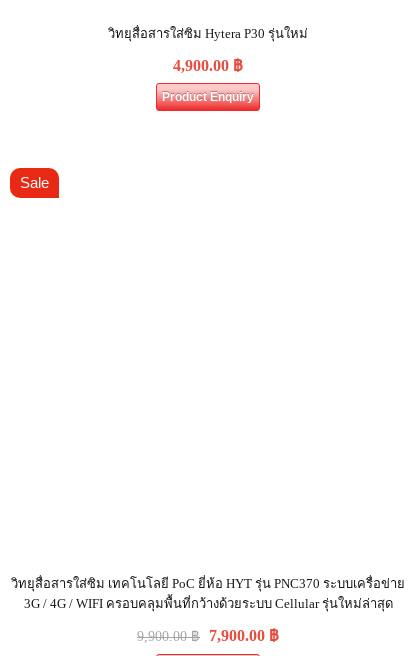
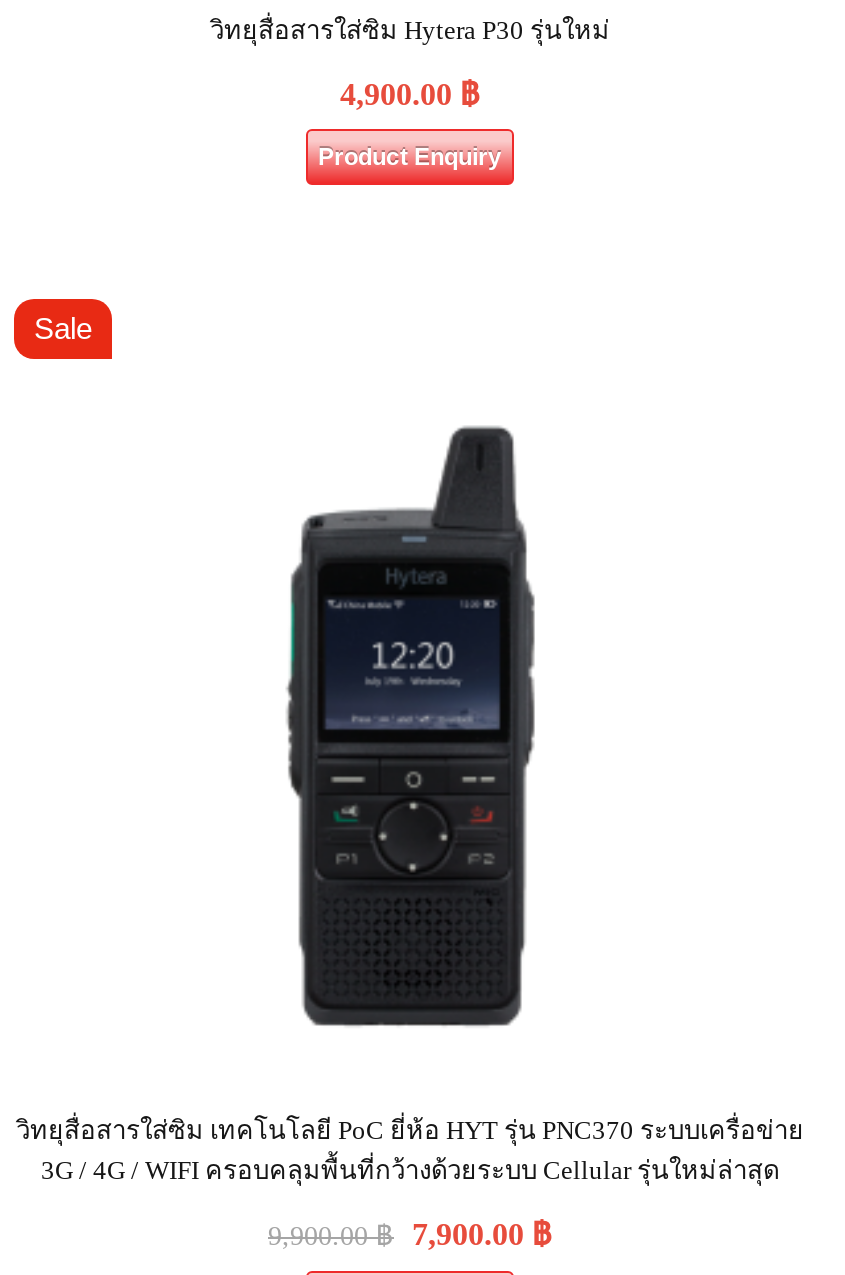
+ [image]
